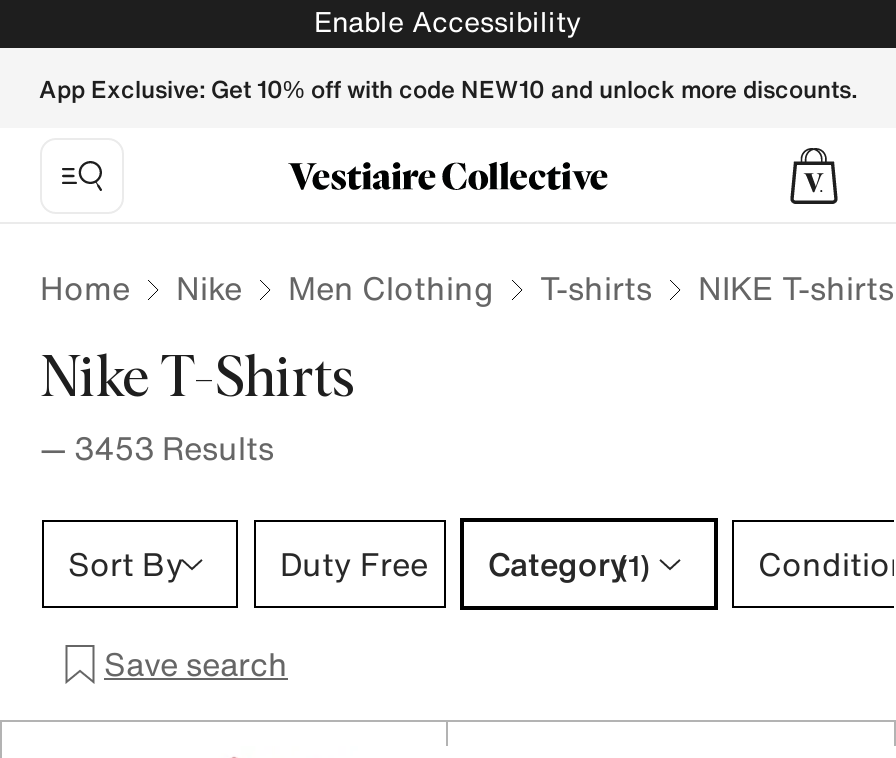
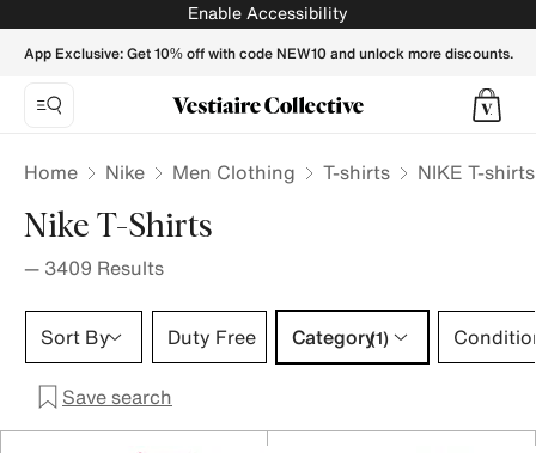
- — 3453 Results
+ — 3409 Results
